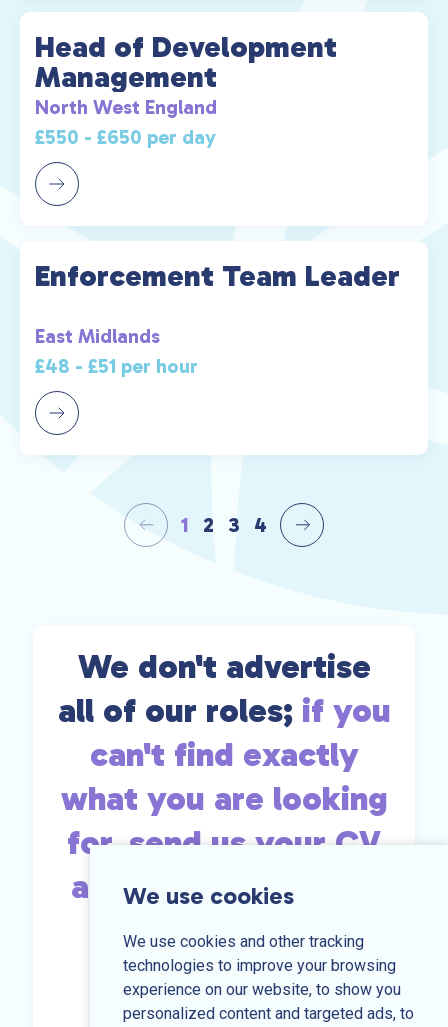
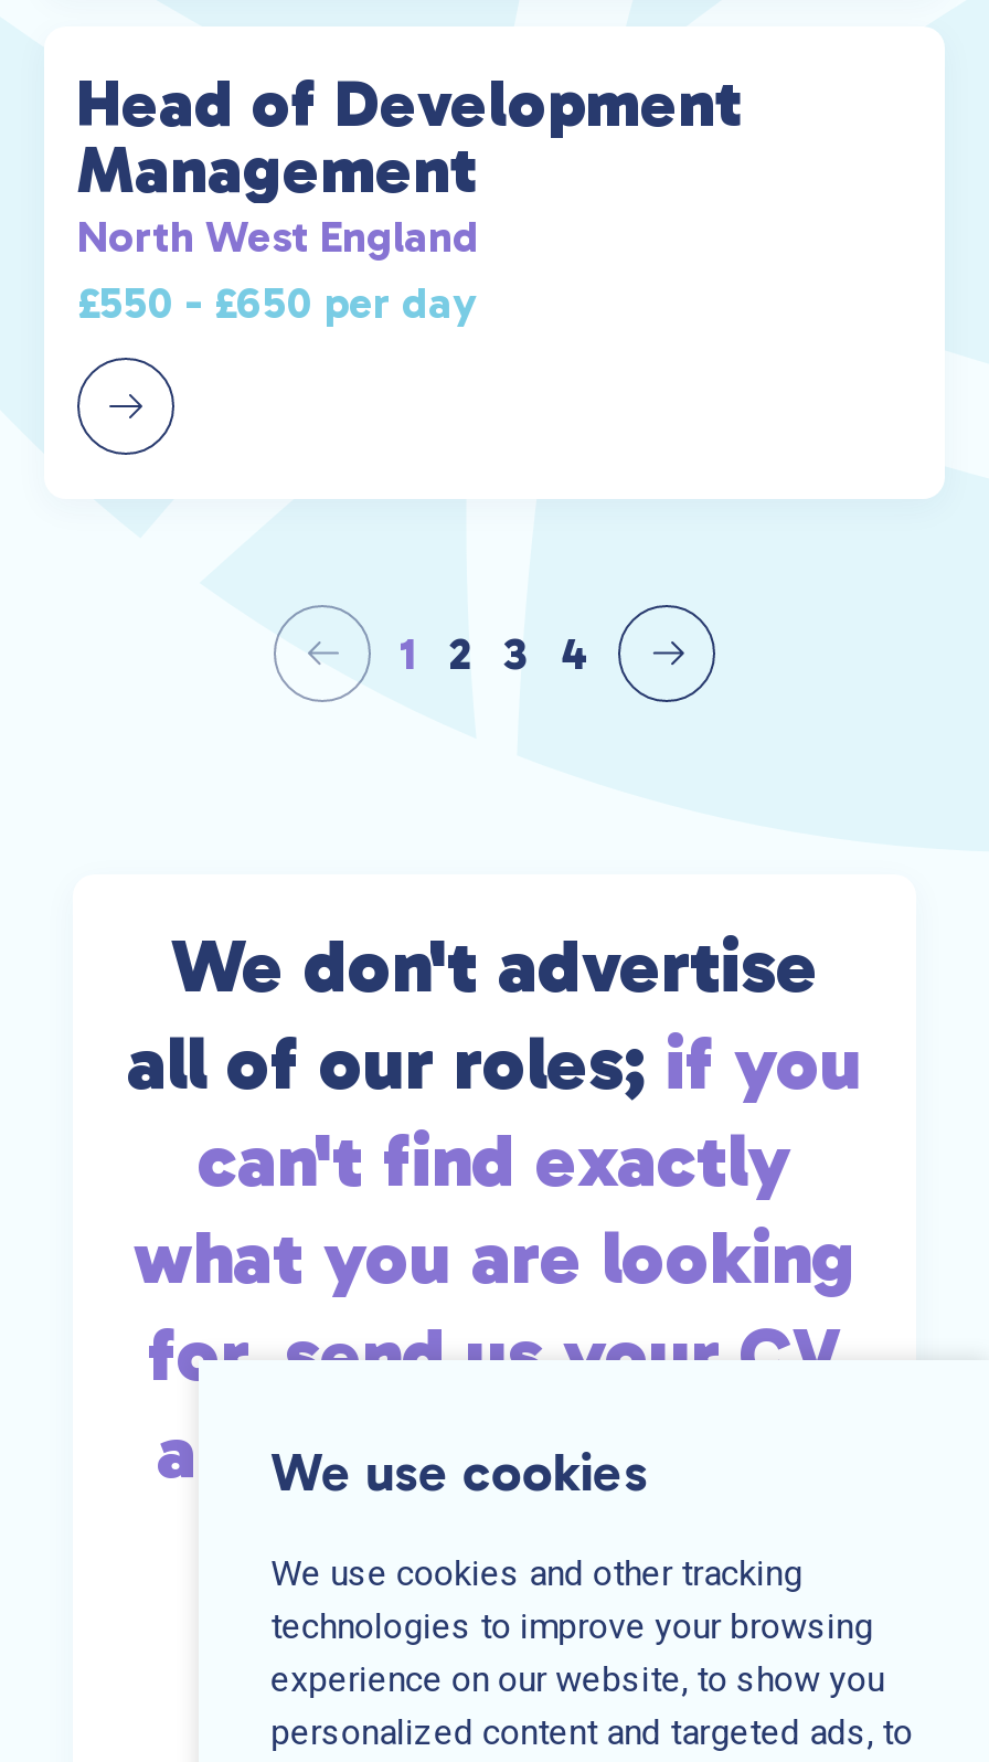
- Enforcement Team Leader
- East Midlands
- £48 - £51 per hour
